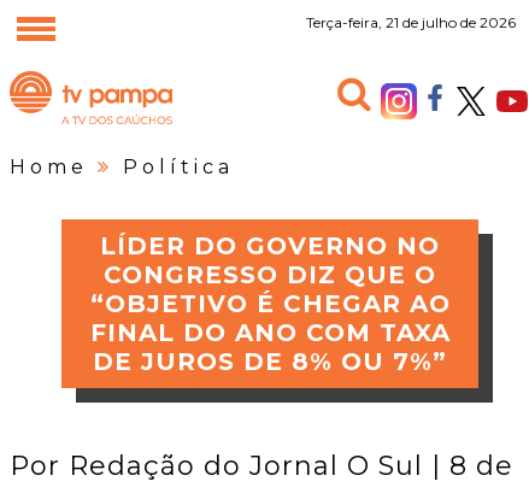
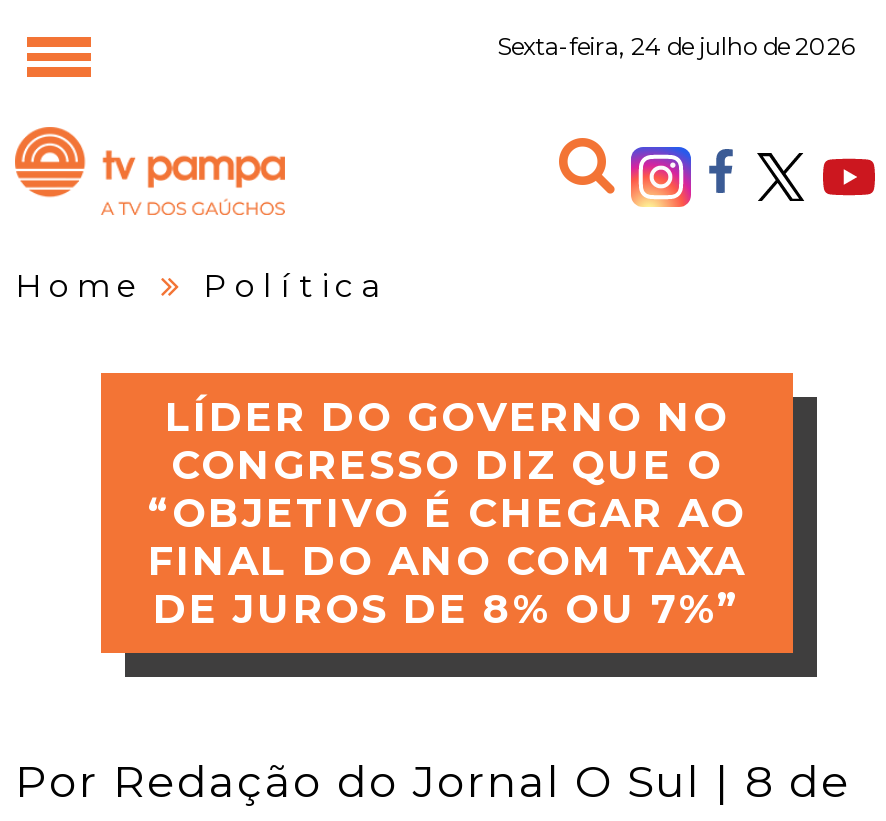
- Terça-feira, 21 de julho de 2026
+ Sexta-feira, 24 de julho de 2026
